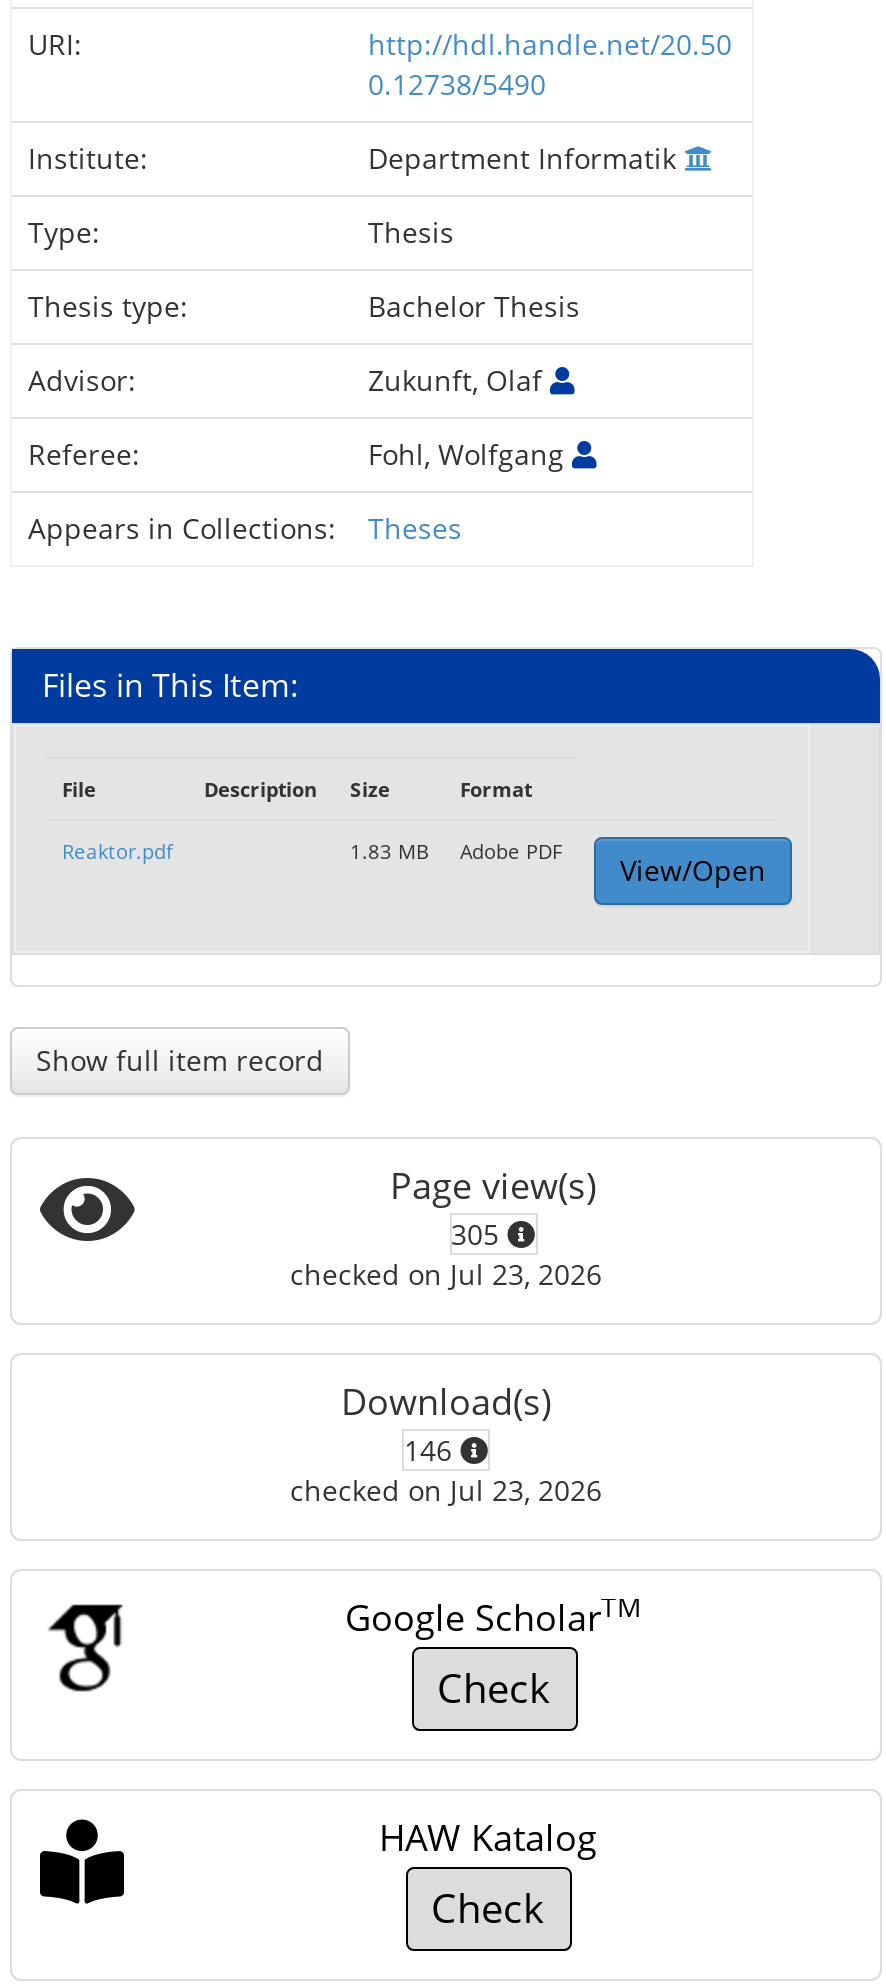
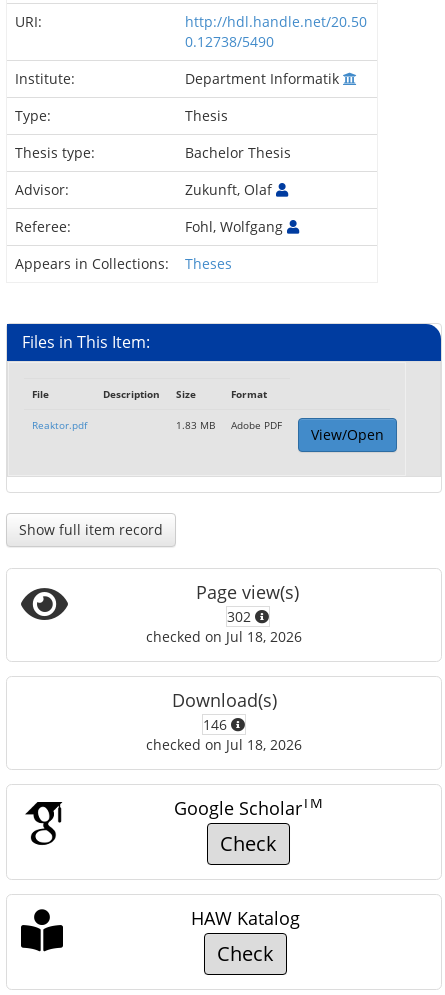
- 305
+ 302

- checked on Jul 23, 2026
+ checked on Jul 18, 2026

- checked on Jul 23, 2026
+ checked on Jul 18, 2026
